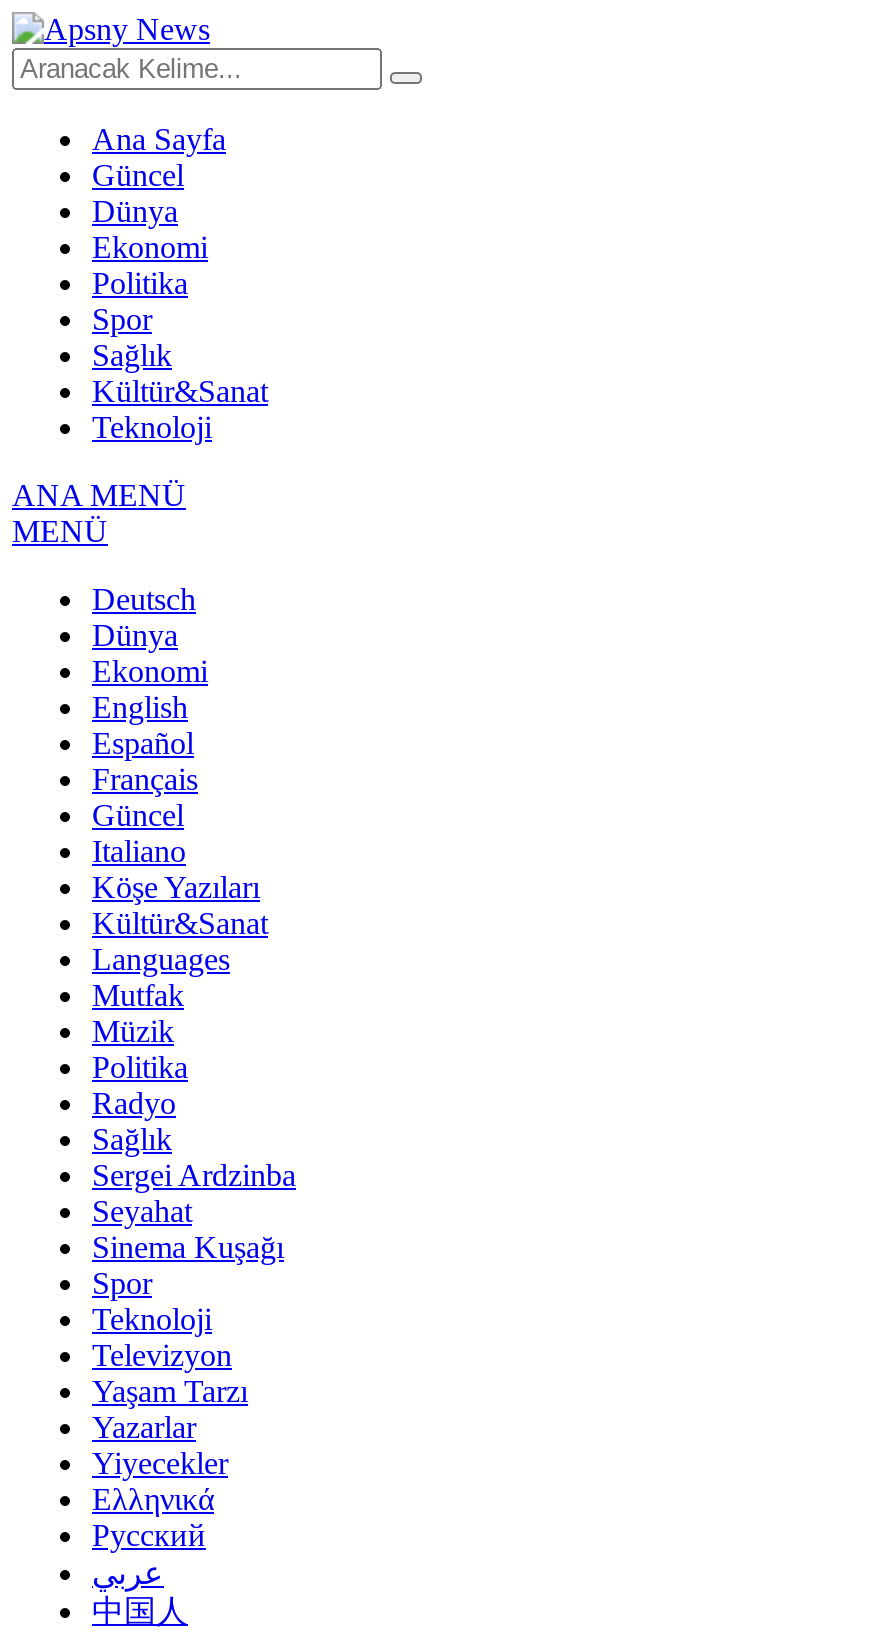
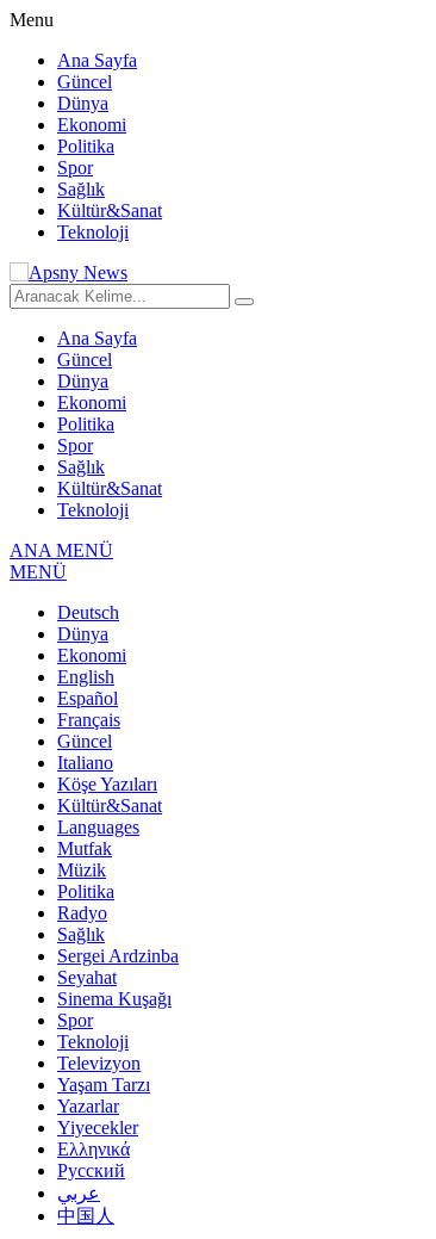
+ Menu
+ Ana Sayfa
+ Güncel
+ Dünya
+ Ekonomi
+ Politika
+ Spor
+ Sağlık
+ Kültür&Sanat
+ Teknoloji
